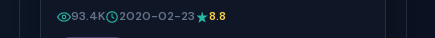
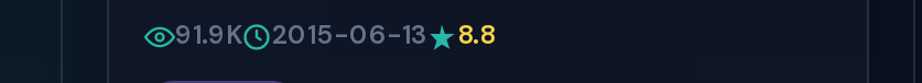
- 93.4K
- 2020-02-23
+ 91.9K
+ 2015-06-13
